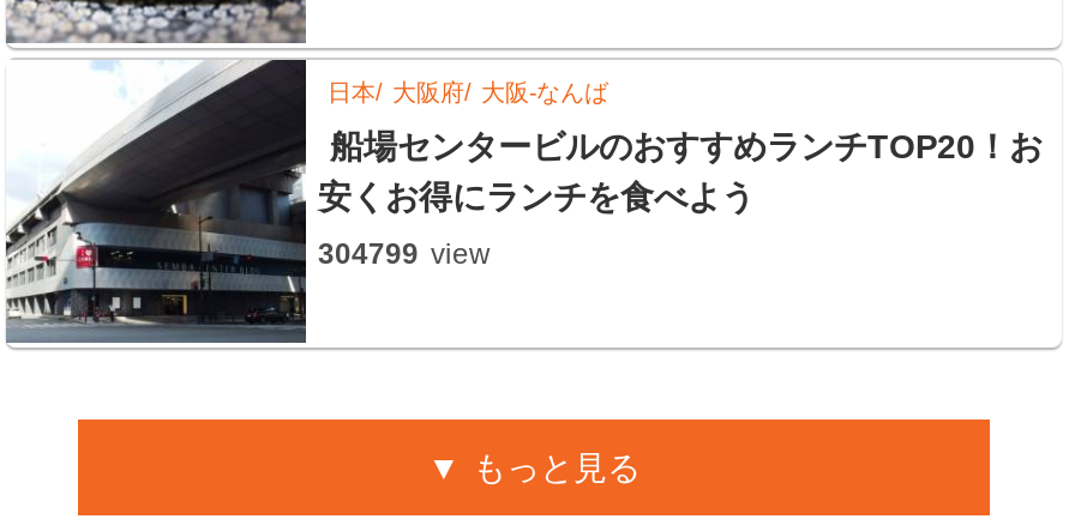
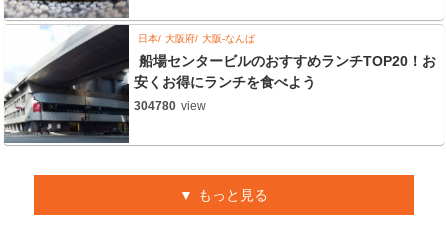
- 304799 view
+ 304780 view
